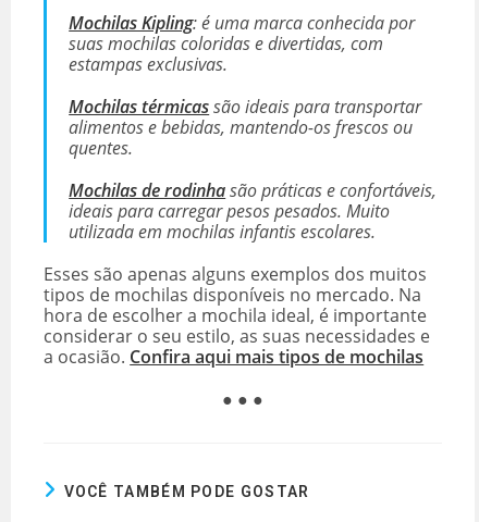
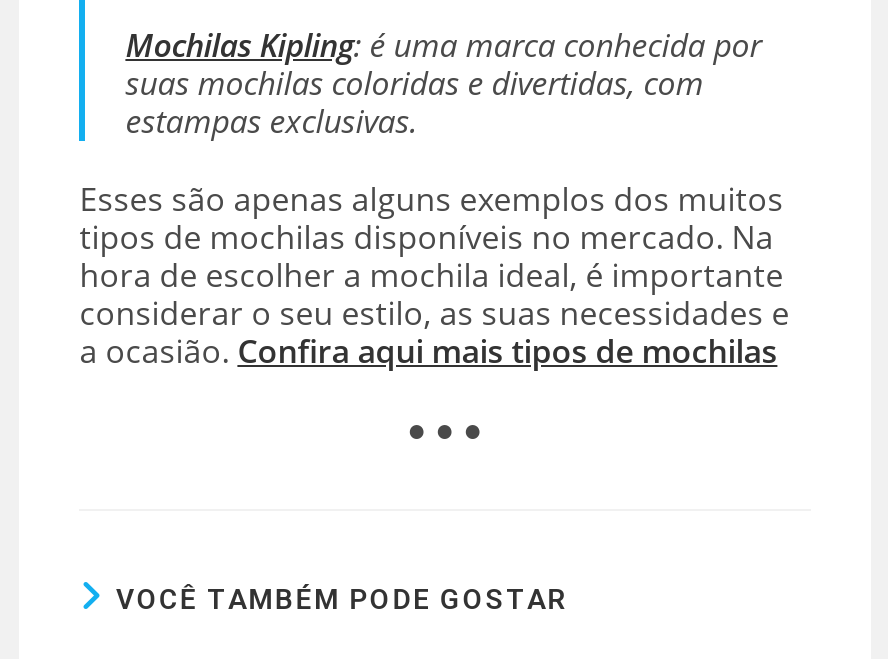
- Mochilas térmicas são ideais para transportar
- alimentos e bebidas, mantendo-os frescos ou
- quentes.
- Mochilas de rodinha são práticas e confortáveis,
- ideais para carregar pesos pesados. Muito
- utilizada em mochilas infantis escolares.
